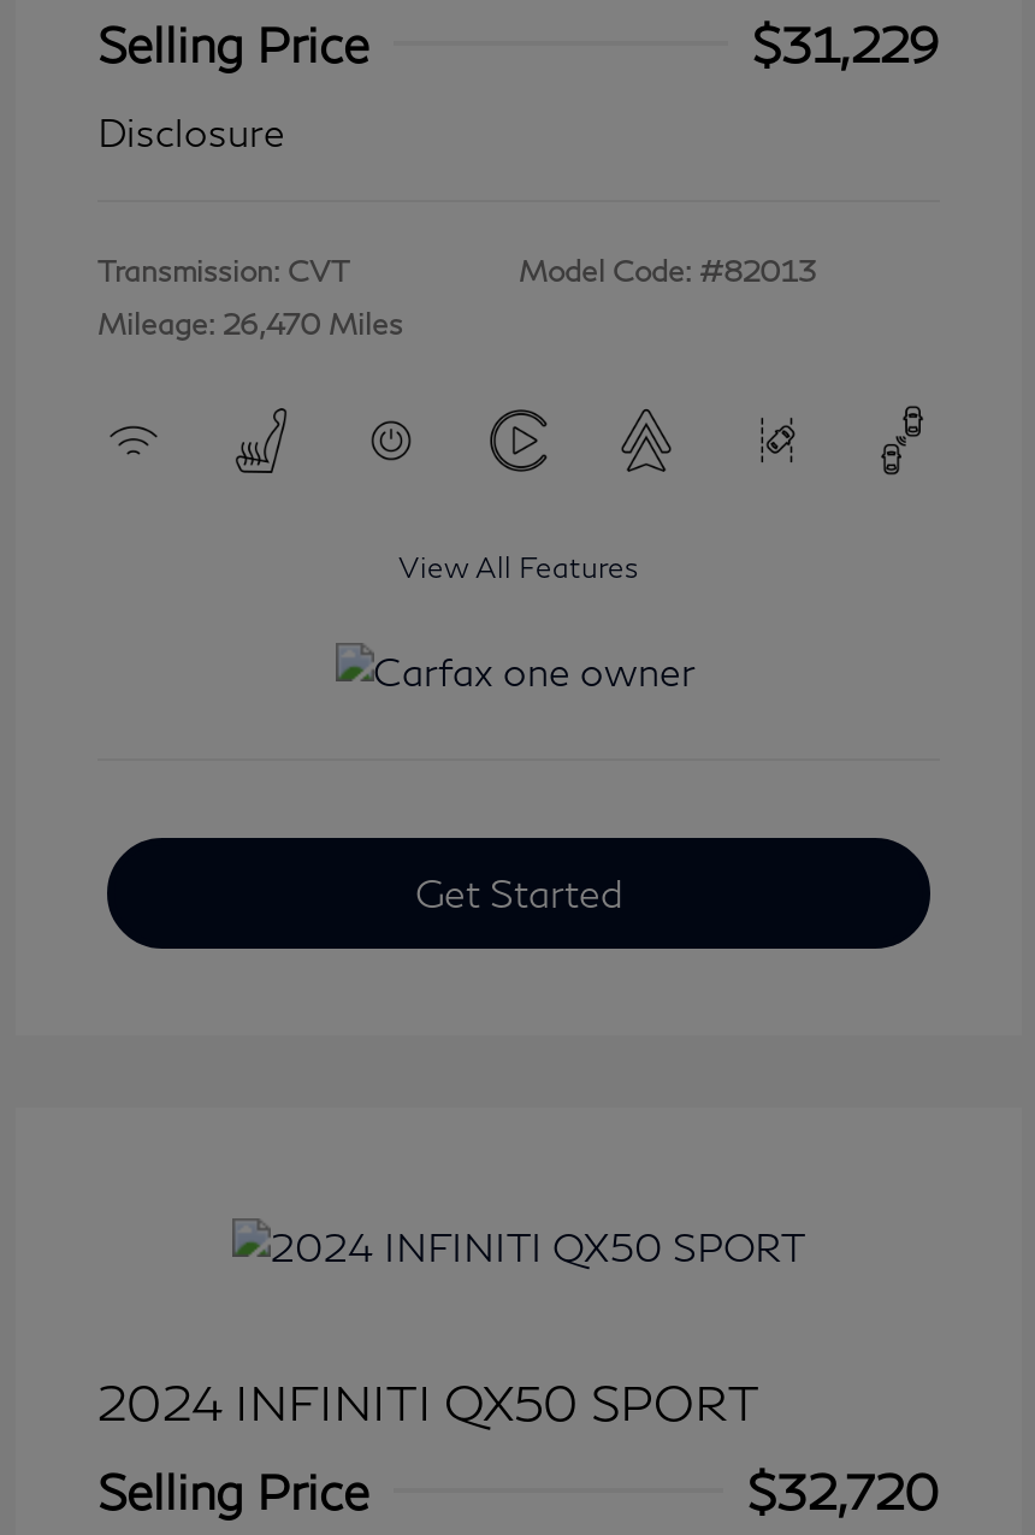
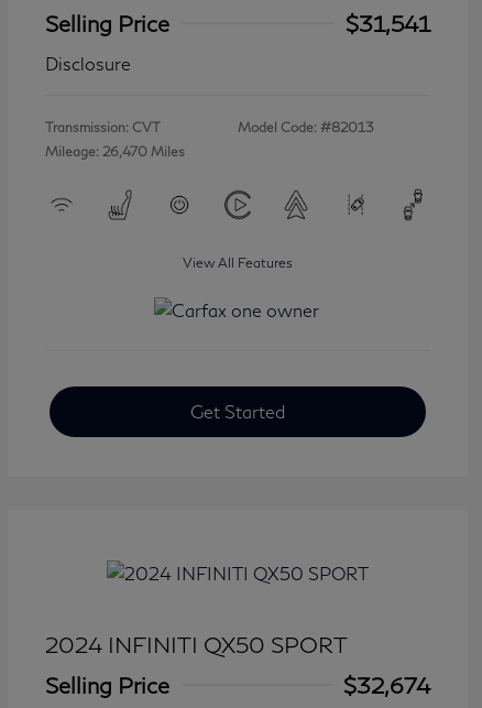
- $31,229
+ $31,541

- $32,720
+ $32,674
